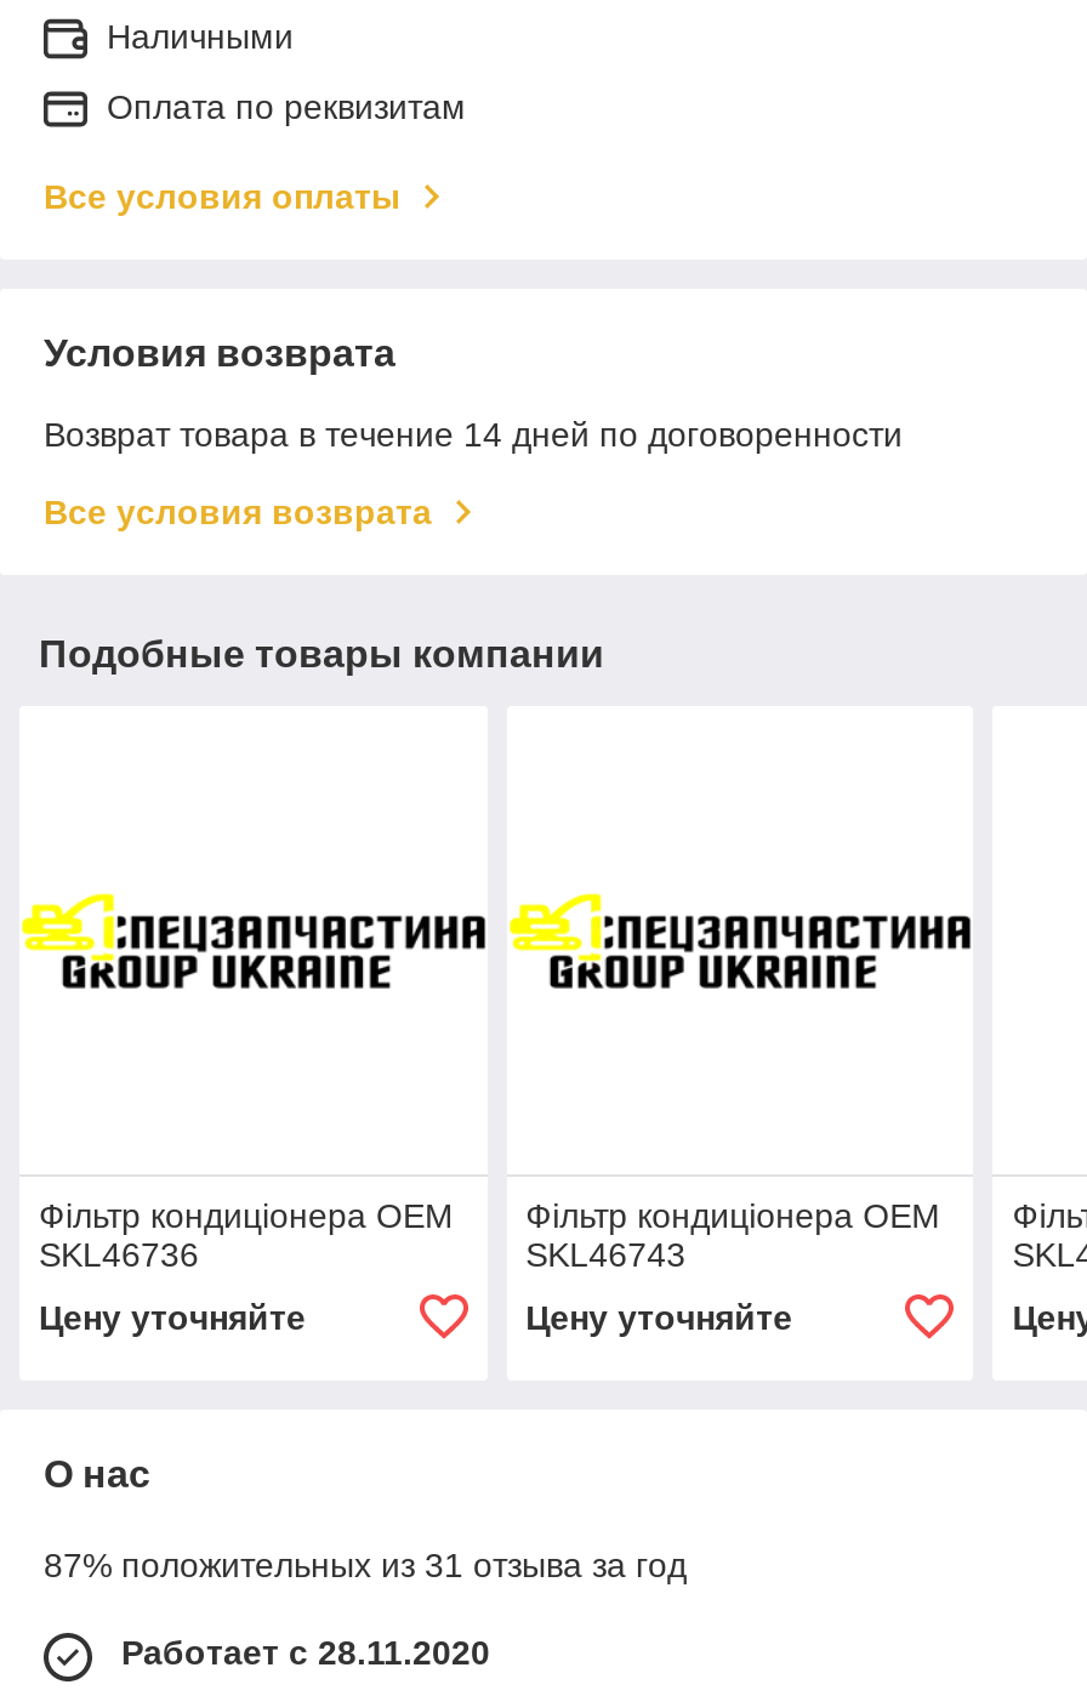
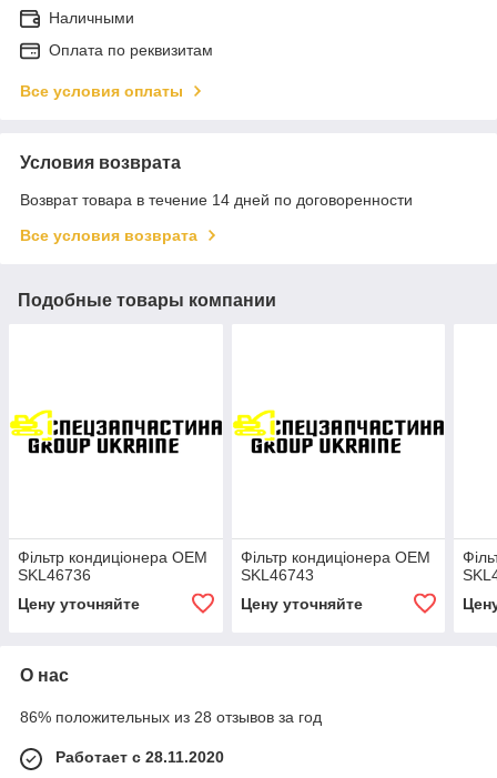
- 87% положительных из 31 отзыва за год
+ 86% положительных из 28 отзывов за год
